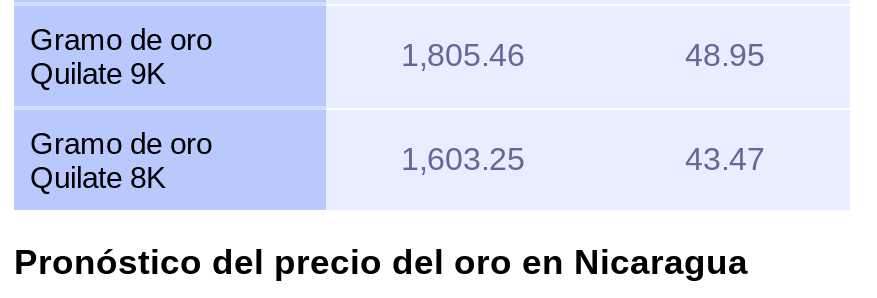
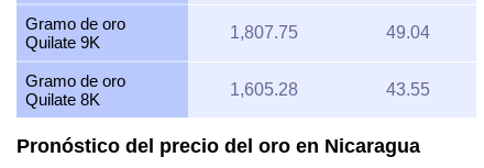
- 1,805.46
+ 1,807.75

- 48.95
+ 49.04

- 1,603.25
+ 1,605.28

- 43.47
+ 43.55
